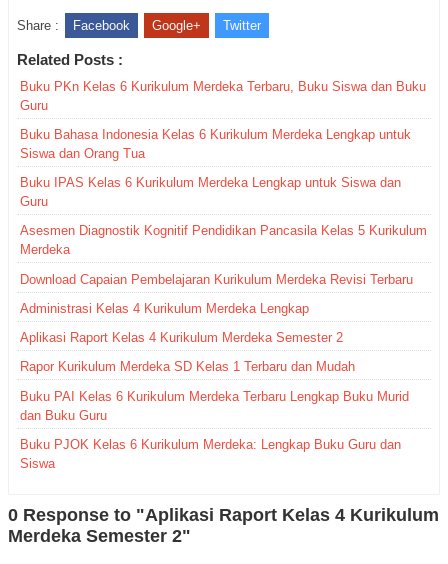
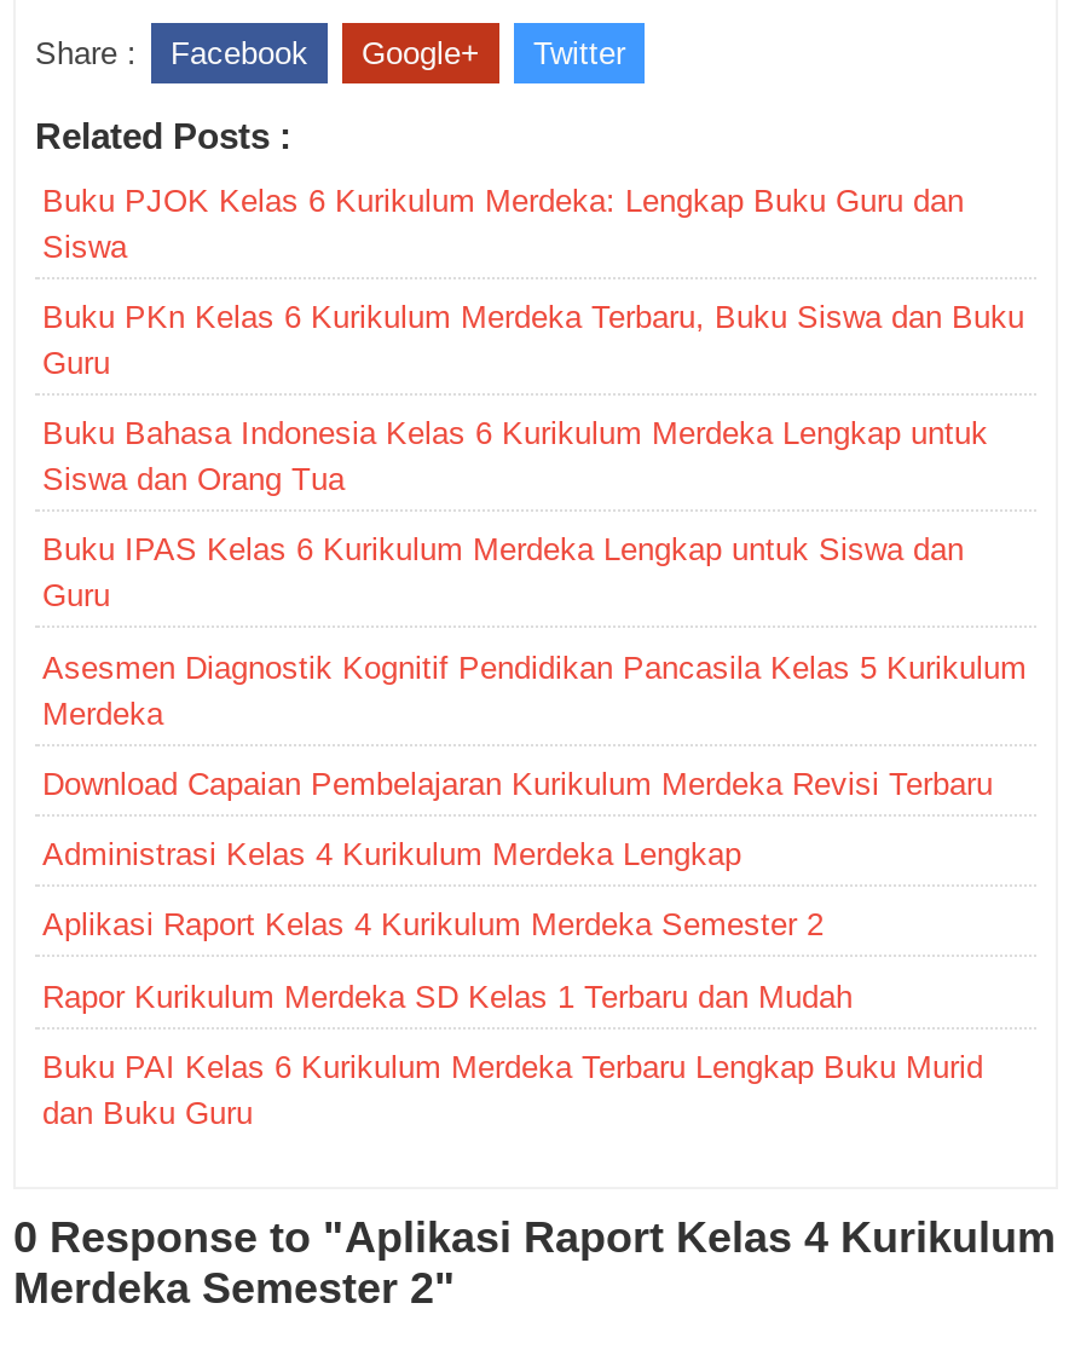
moved down: Buku PKn Kelas 6 Kurikulum Merdeka Terbaru, Buku Siswa dan Buku | Guru | Buku Bahasa Indonesia Kelas 6 Kurikulum Merdeka Lengkap untuk | ... | Buku PAI Kelas 6 Kurikulum Merdeka Terbaru Lengkap Buku Murid | dan Buku Guru

moved up: Buku PJOK Kelas 6 Kurikulum Merdeka: Lengkap Buku Guru dan | Siswa
